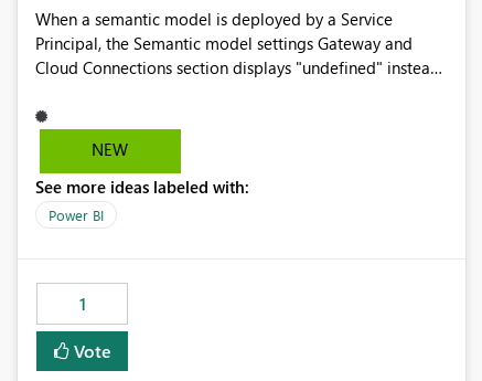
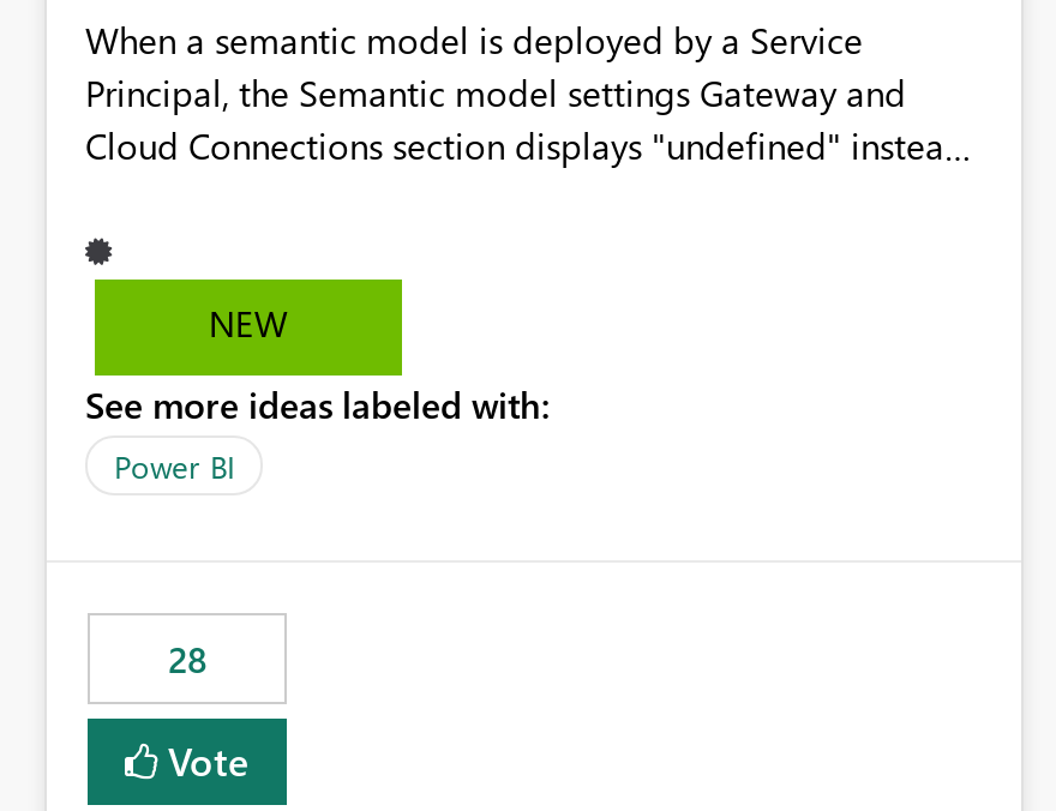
- 1
+ 28
